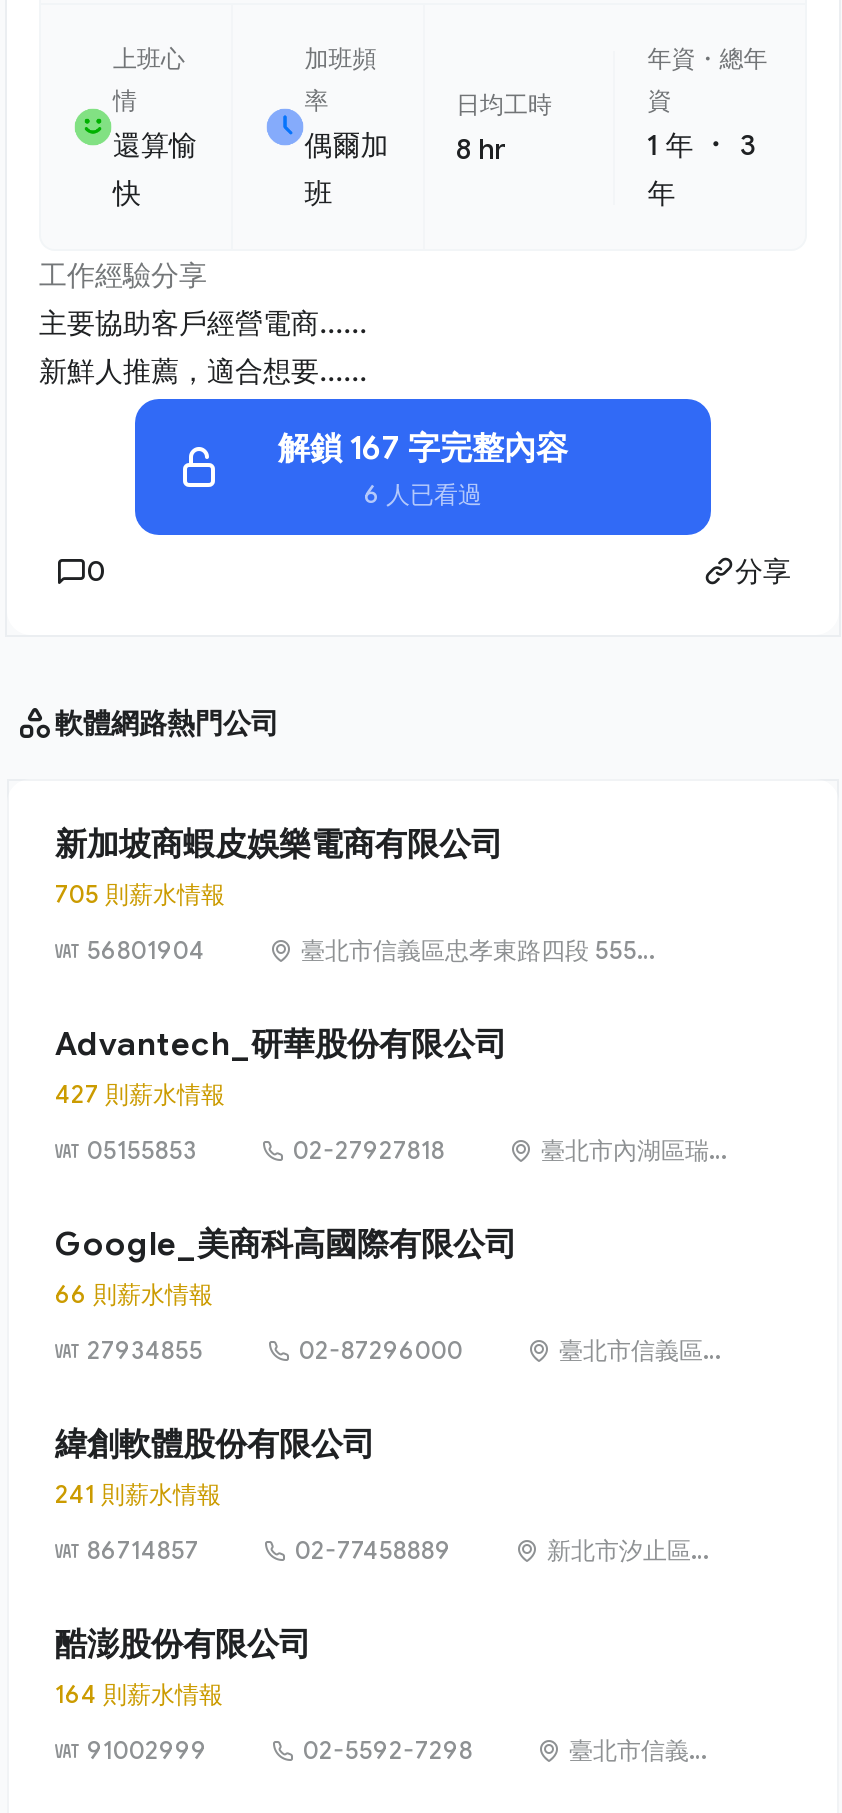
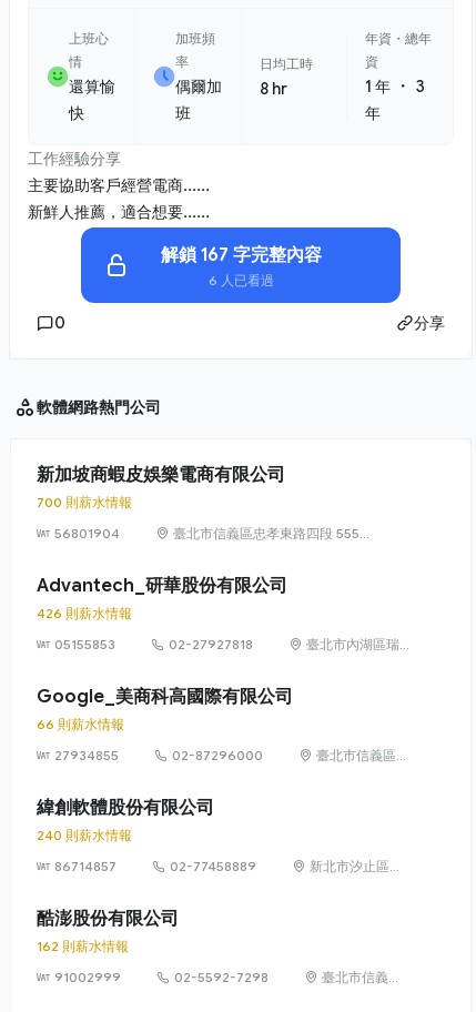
- 705 則薪水情報
+ 700 則薪水情報

- 427 則薪水情報
+ 426 則薪水情報

- 241 則薪水情報
+ 240 則薪水情報

- 164 則薪水情報
+ 162 則薪水情報
